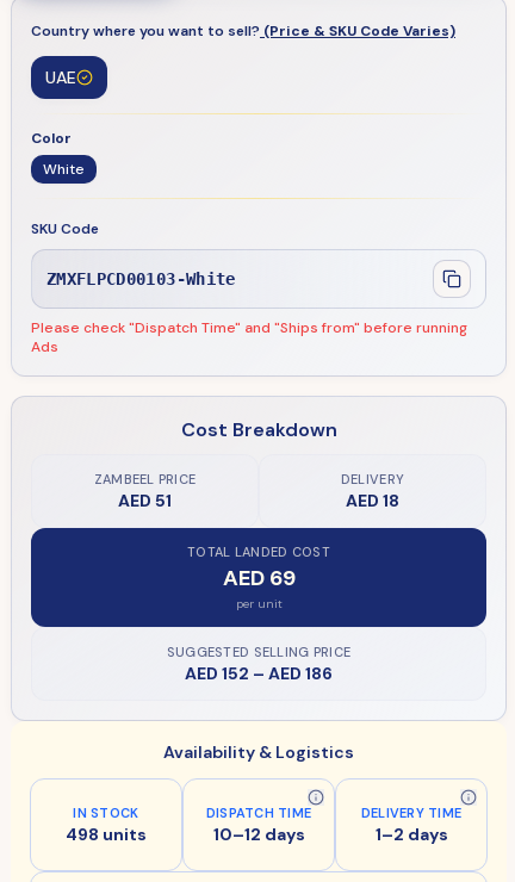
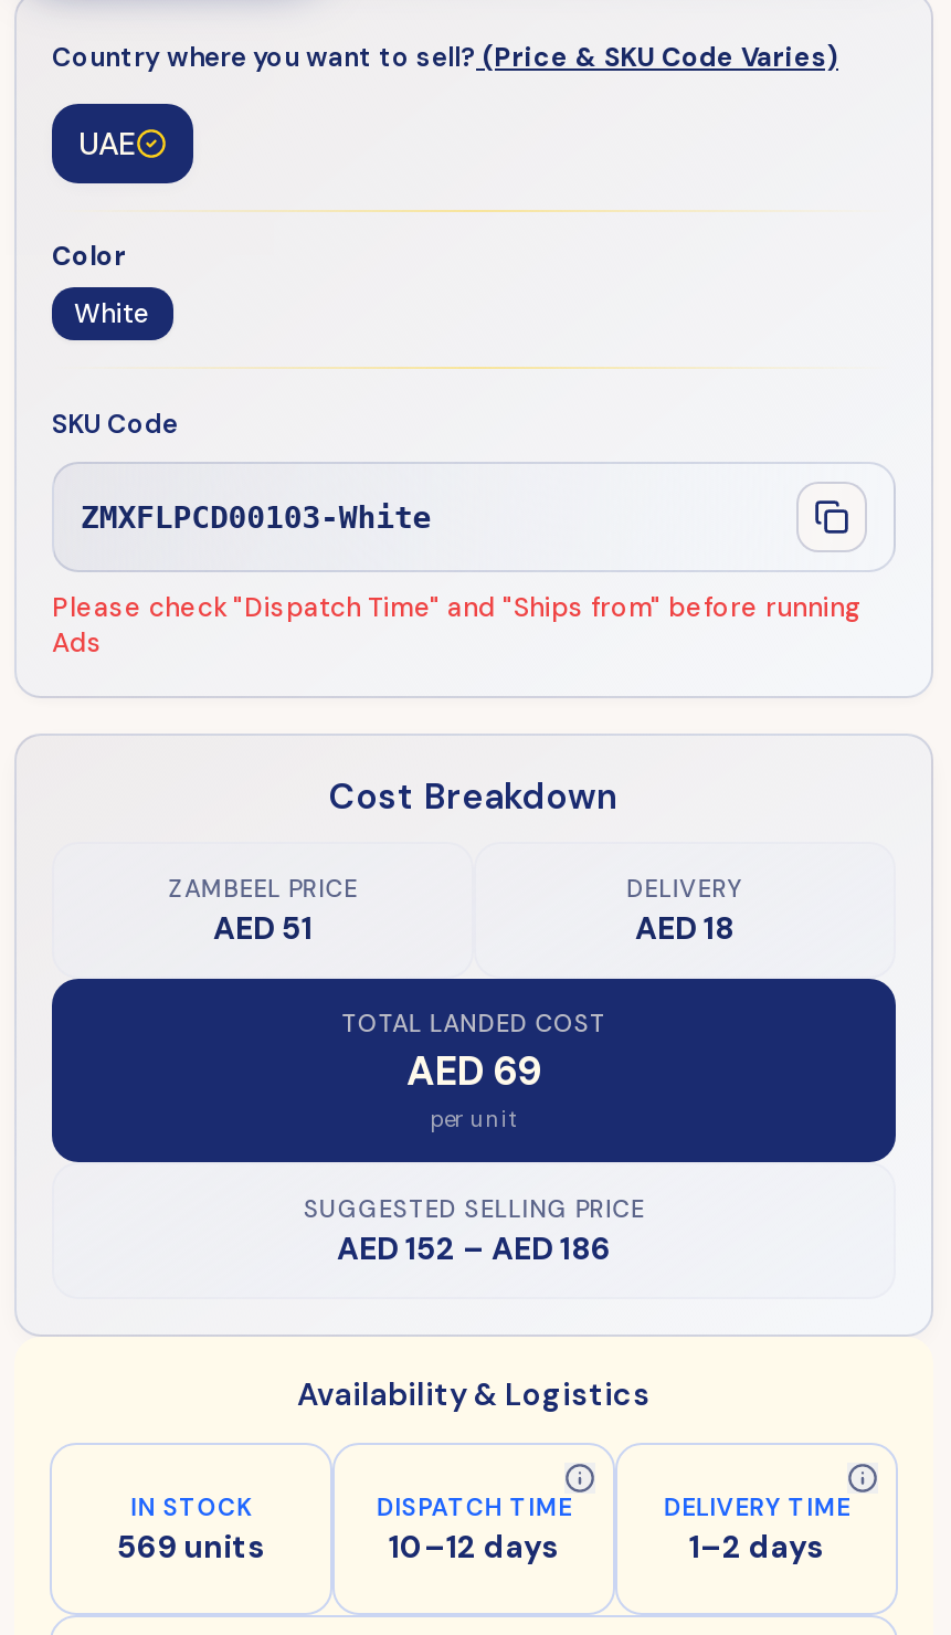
- 498 units
+ 569 units
